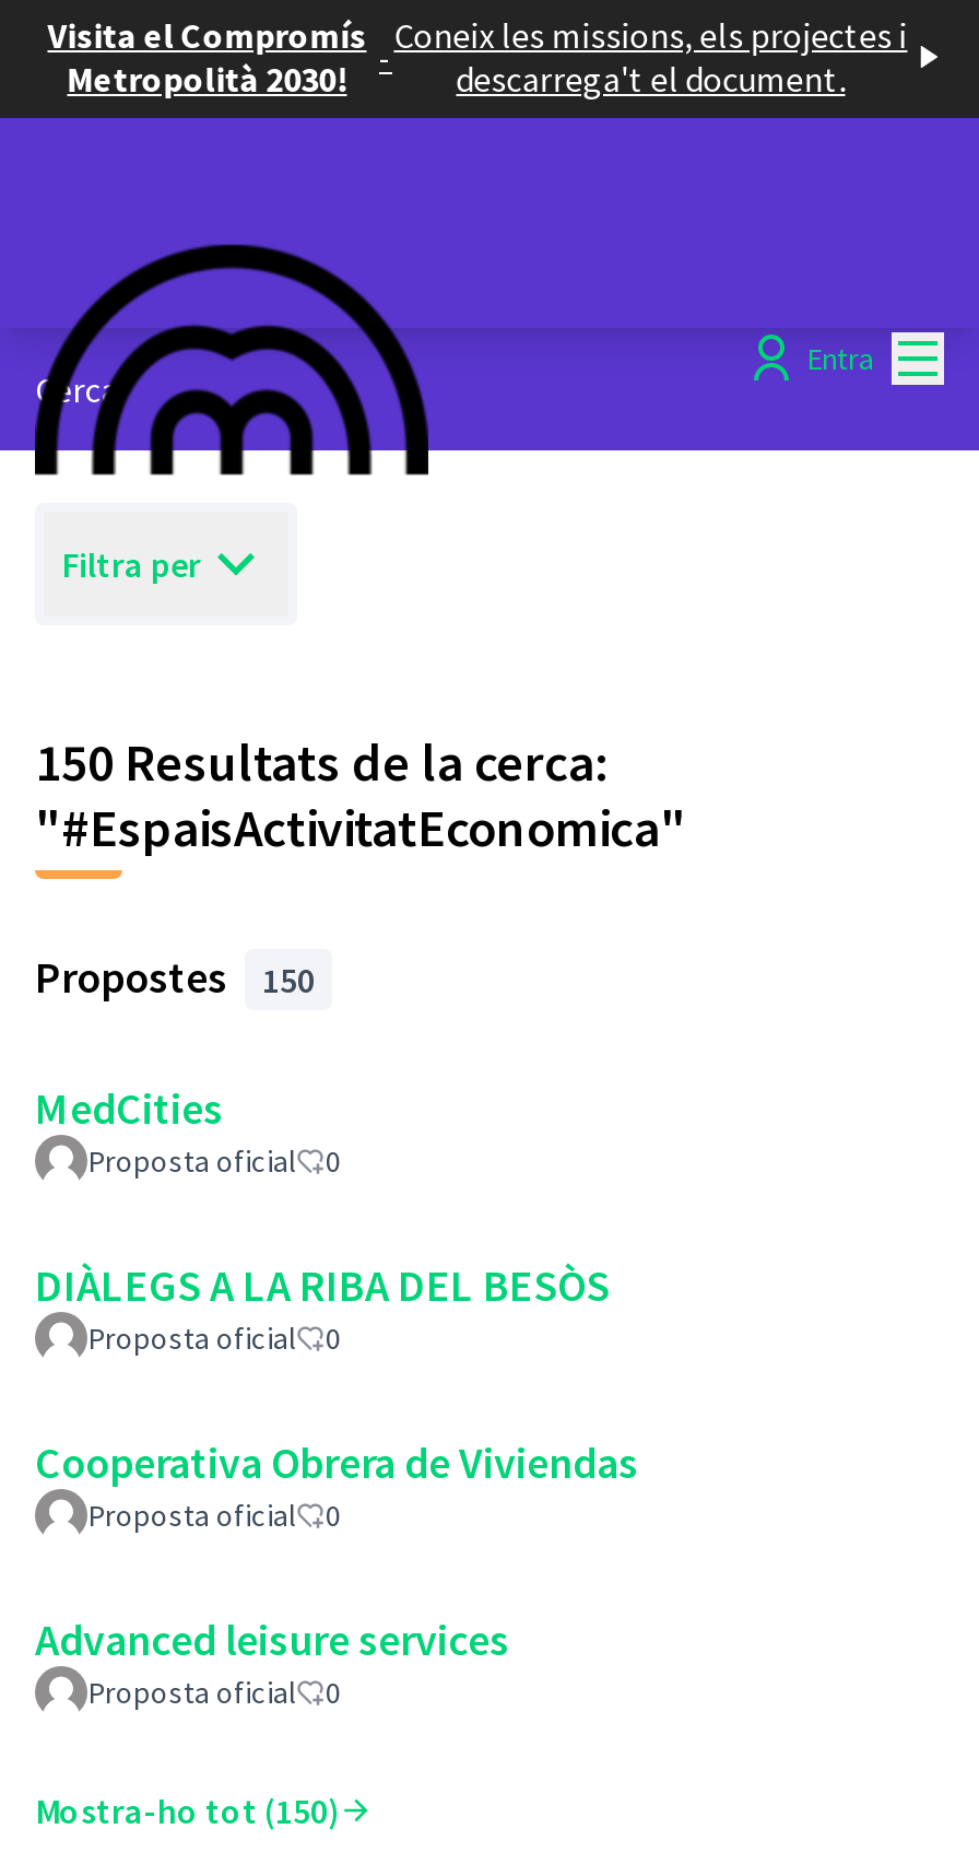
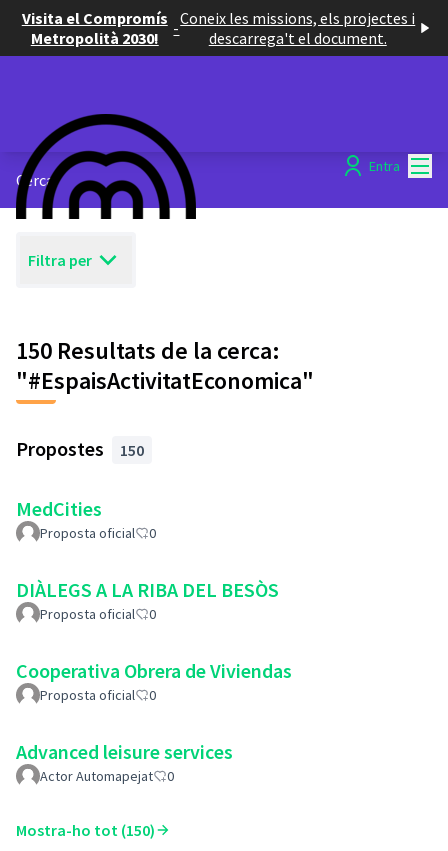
- Proposta oficial
+ Actor Automapejat
